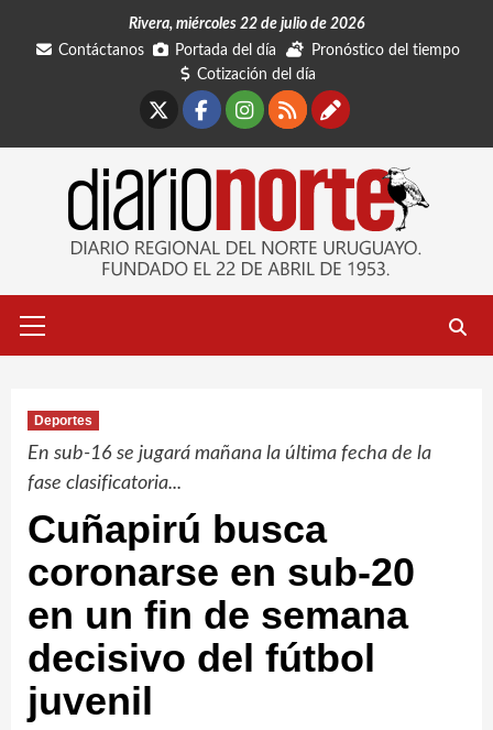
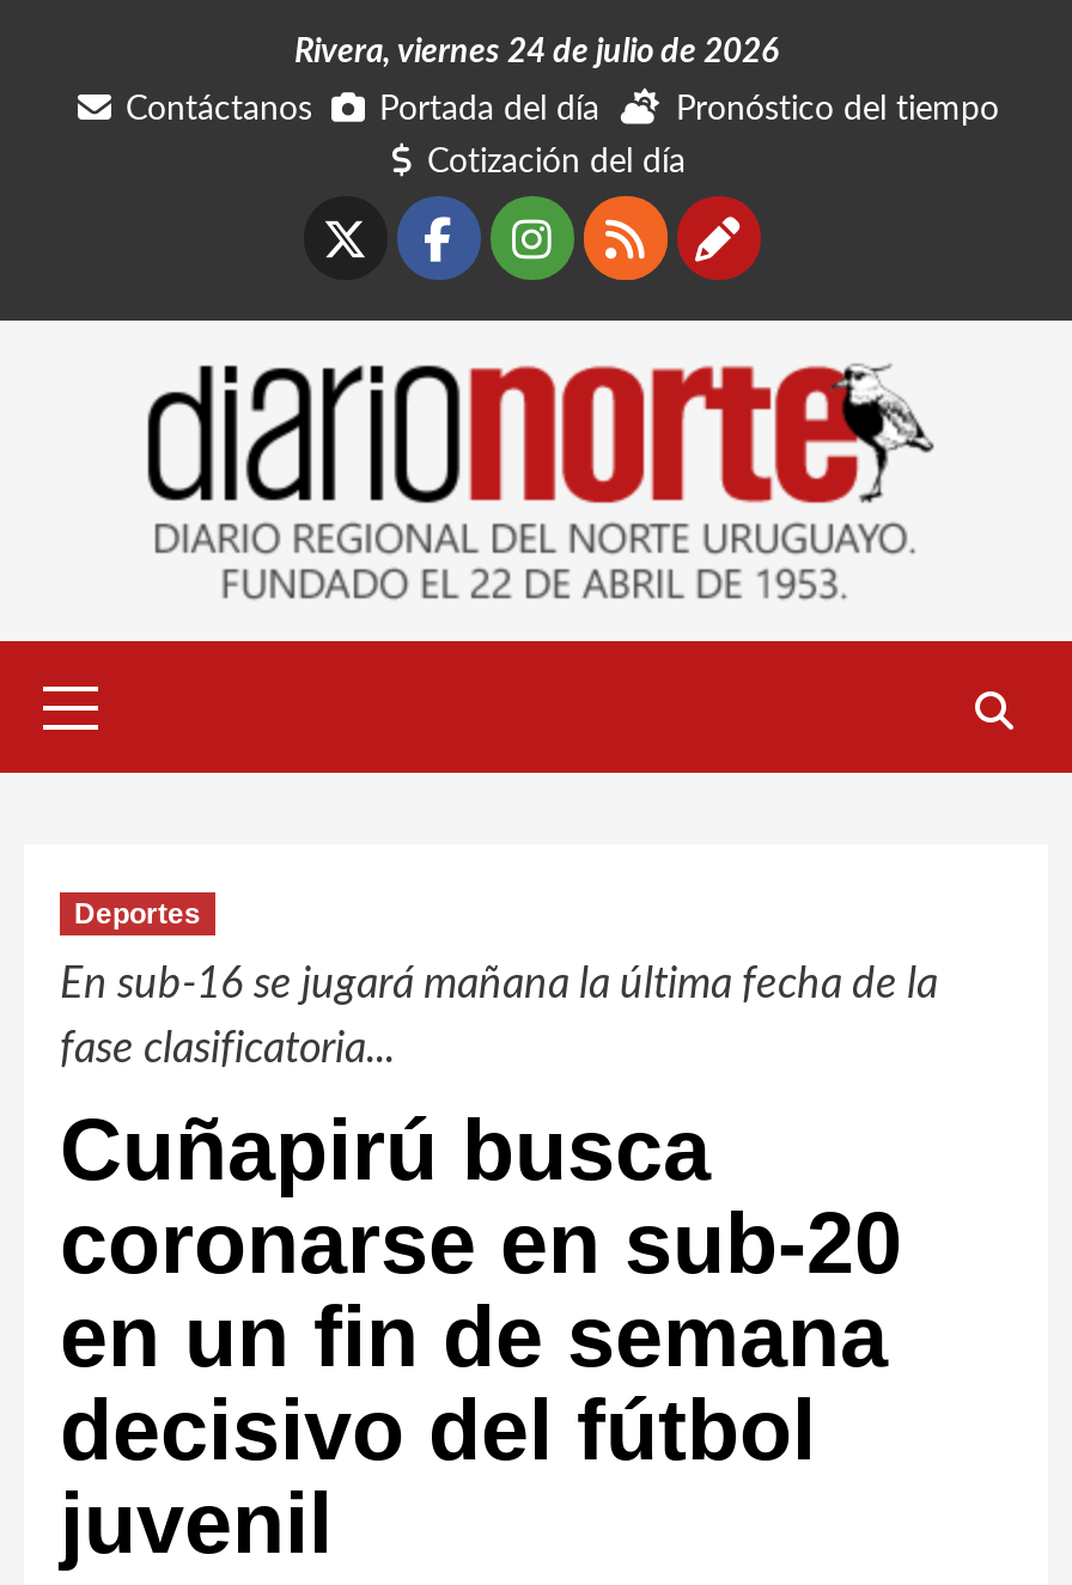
- Rivera, miércoles 22 de julio de 2026
+ Rivera, viernes 24 de julio de 2026
